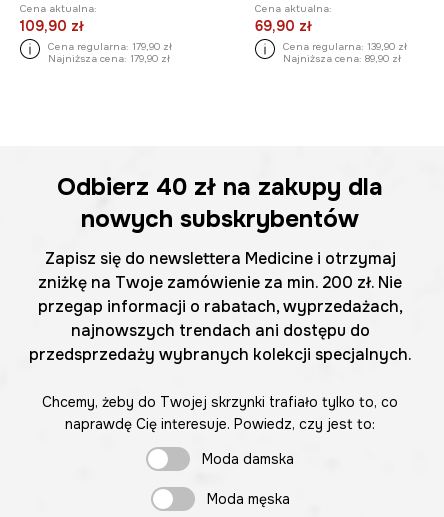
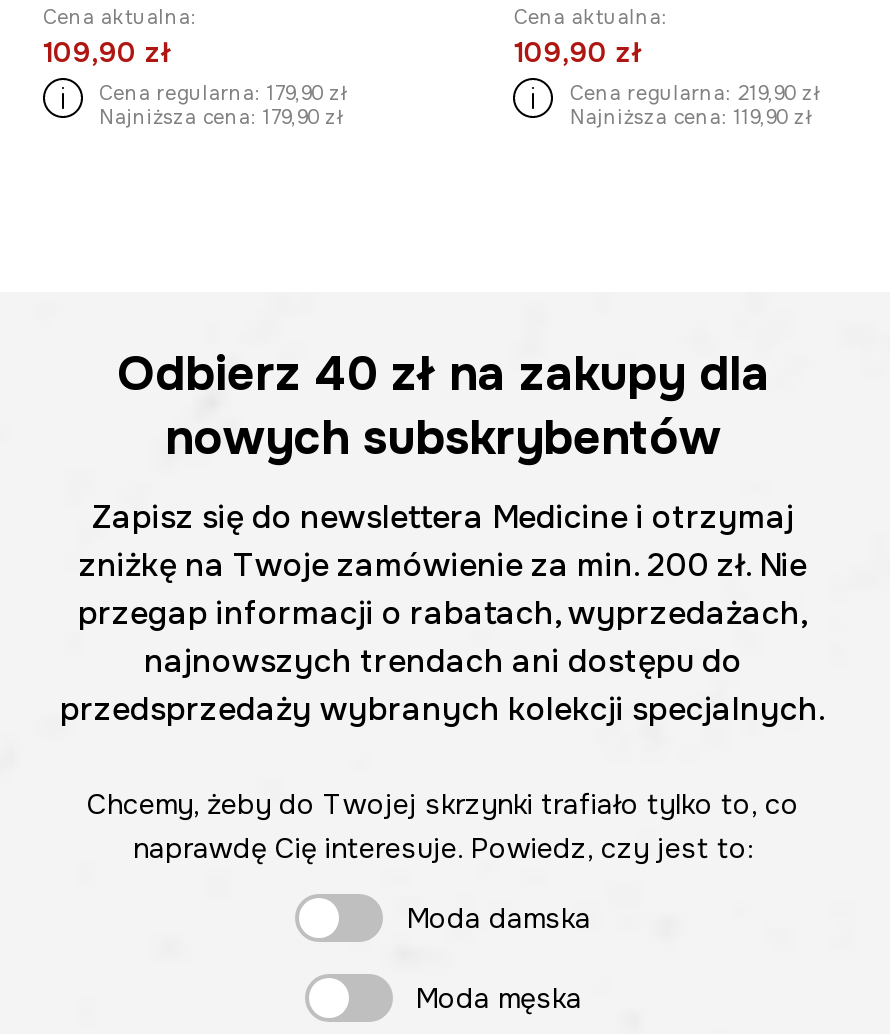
- 69,90 zł
+ 109,90 zł

- Cena regularna: 139,90 zł
+ Cena regularna: 219,90 zł

- Najniższa cena: 89,90 zł
+ Najniższa cena: 119,90 zł
